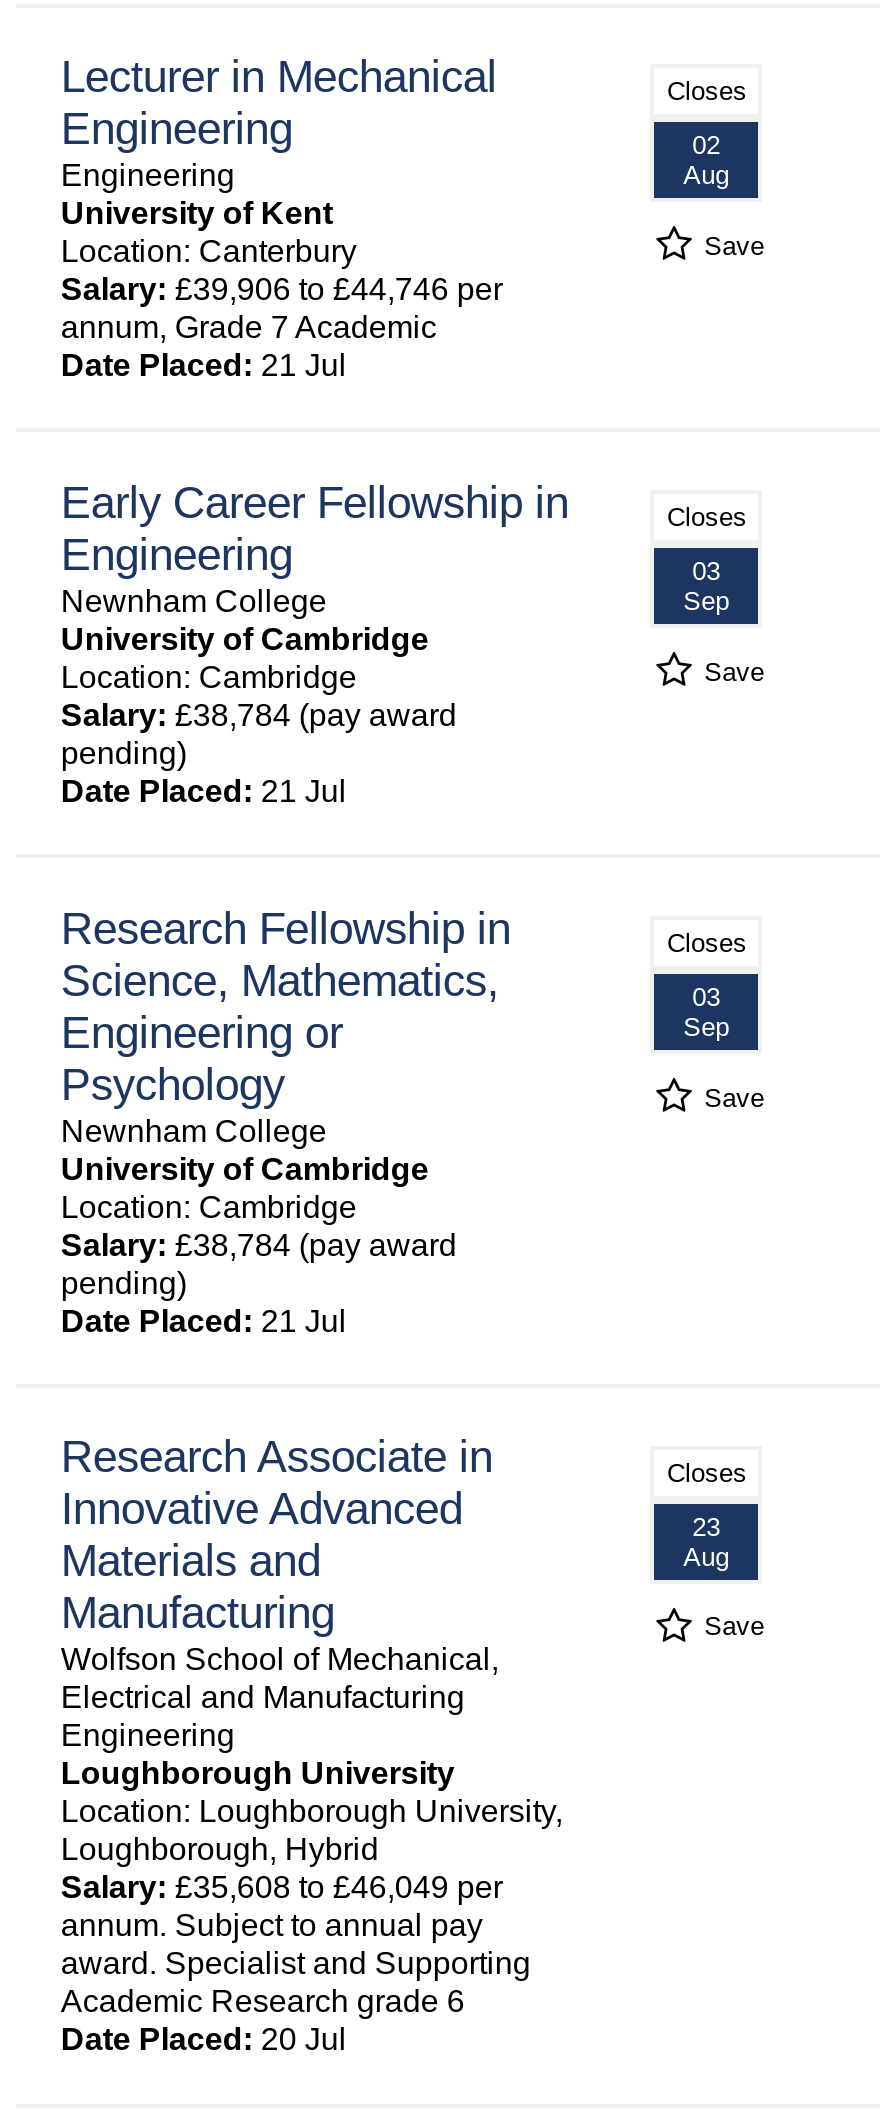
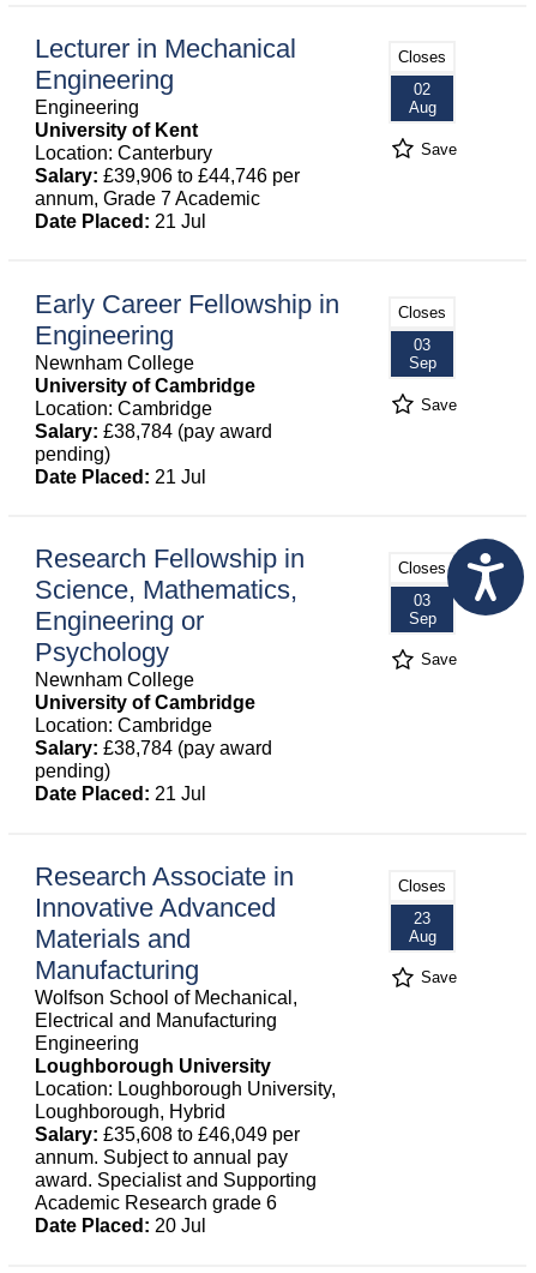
+ [image]
